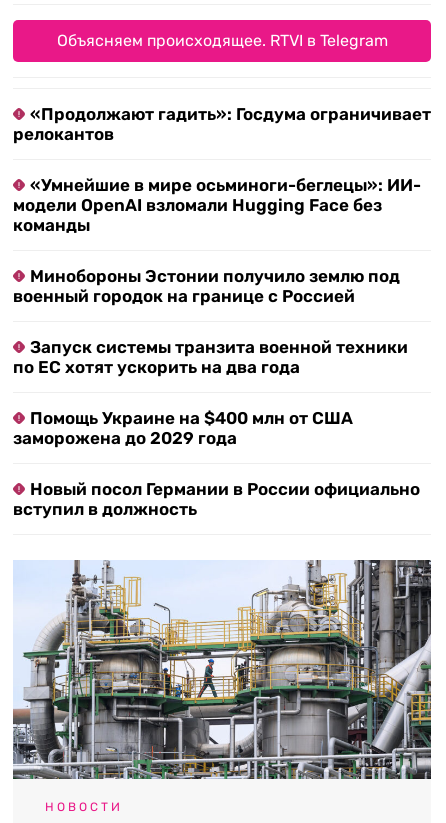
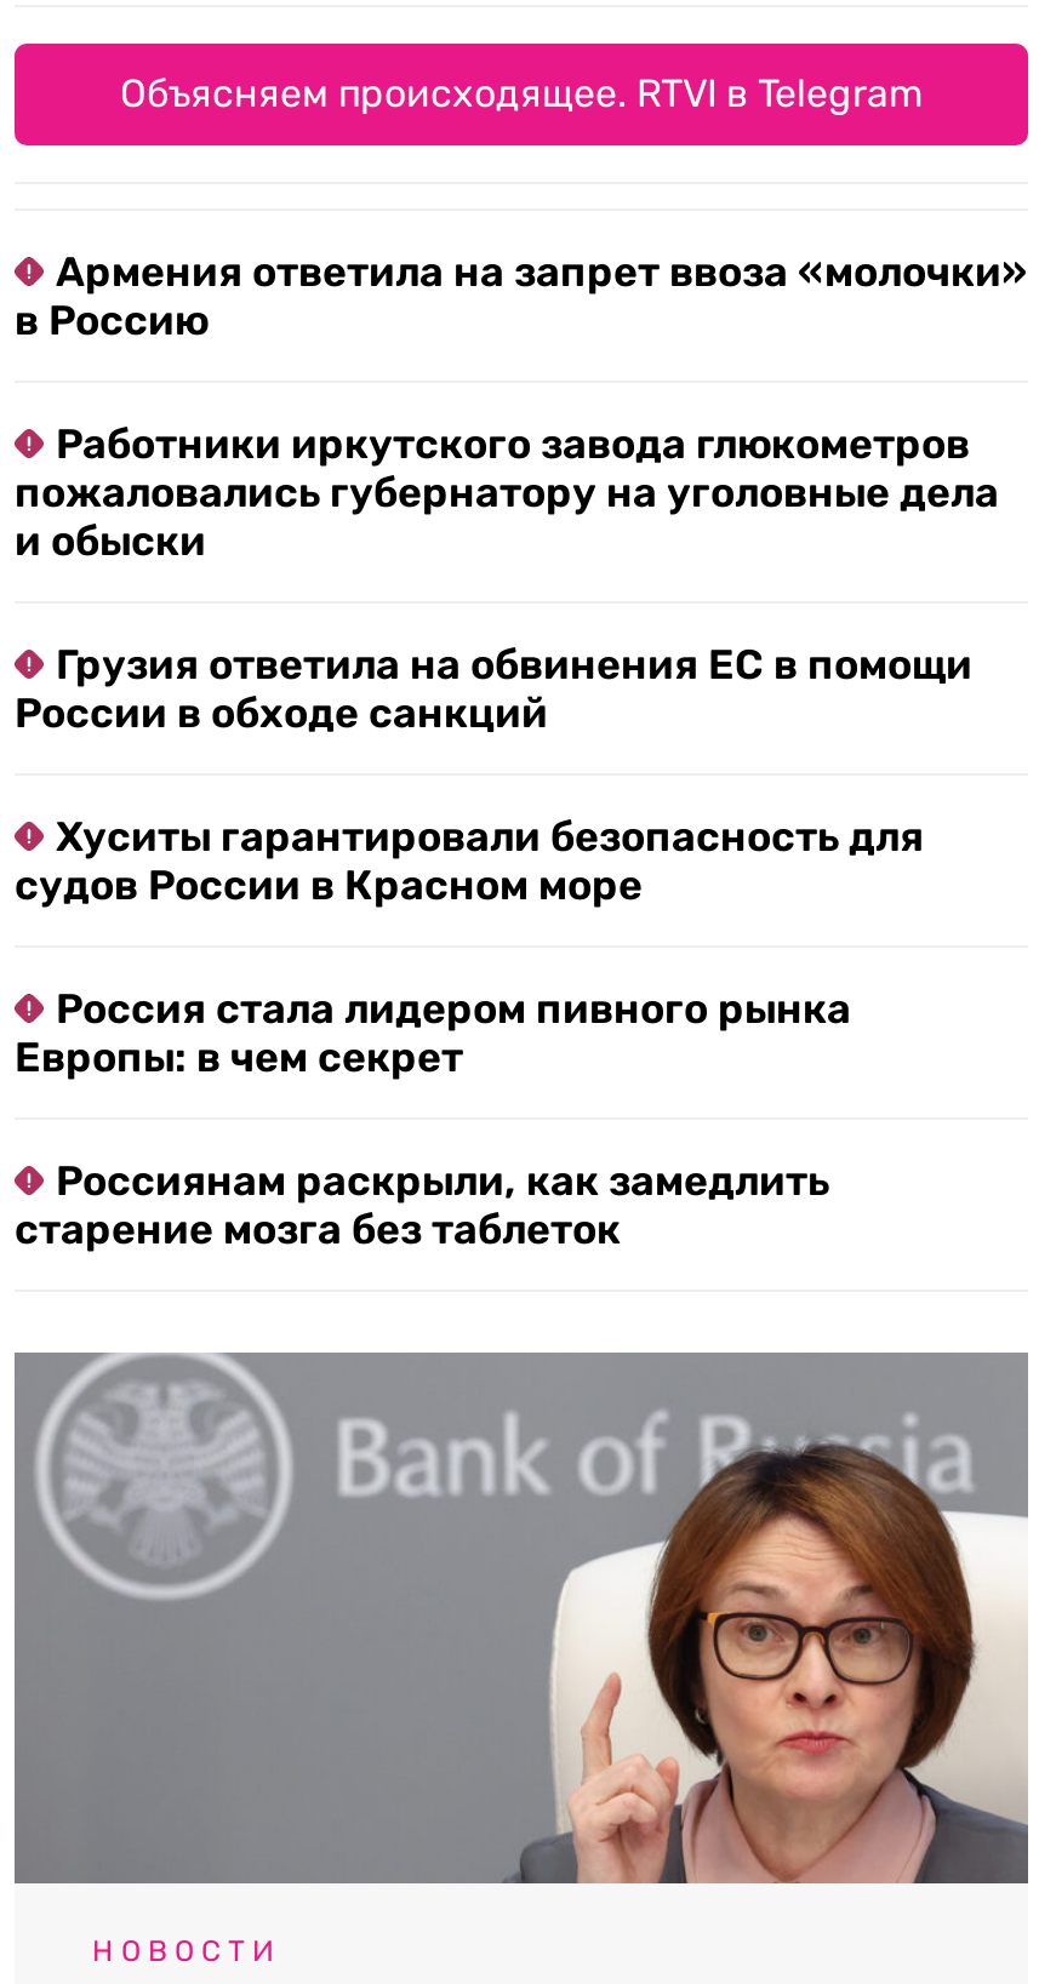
- «Продолжают гадить»: Госдума ограничивает
- релокантов
+ Армения ответила на запрет ввоза «молочки»
+ в Россию

- «Умнейшие в мире осьминоги-беглецы»: ИИ-
- модели OpenAI взломали Hugging Face без
- команды
+ Работники иркутского завода глюкометров
+ пожаловались губернатору на уголовные дела
+ и обыски

- Минобороны Эстонии получило землю под
- военный городок на границе с Россией
+ Грузия ответила на обвинения ЕС в помощи
+ России в обходе санкций

- Запуск системы транзита военной техники
- по ЕС хотят ускорить на два года
+ Хуситы гарантировали безопасность для
+ судов России в Красном море

- Помощь Украине на $400 млн от США
- заморожена до 2029 года
+ Россия стала лидером пивного рынка
+ Европы: в чем секрет

- Новый посол Германии в России официально
- вступил в должность
+ Россиянам раскрыли, как замедлить
+ старение мозга без таблеток

- [image]
+ [image]
